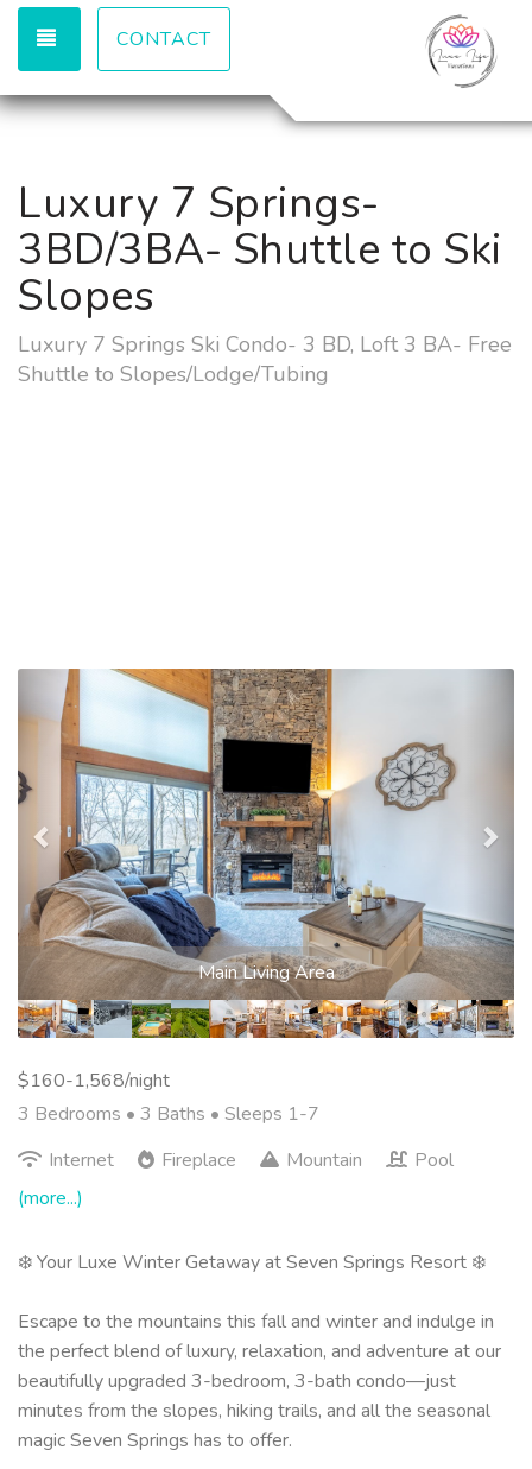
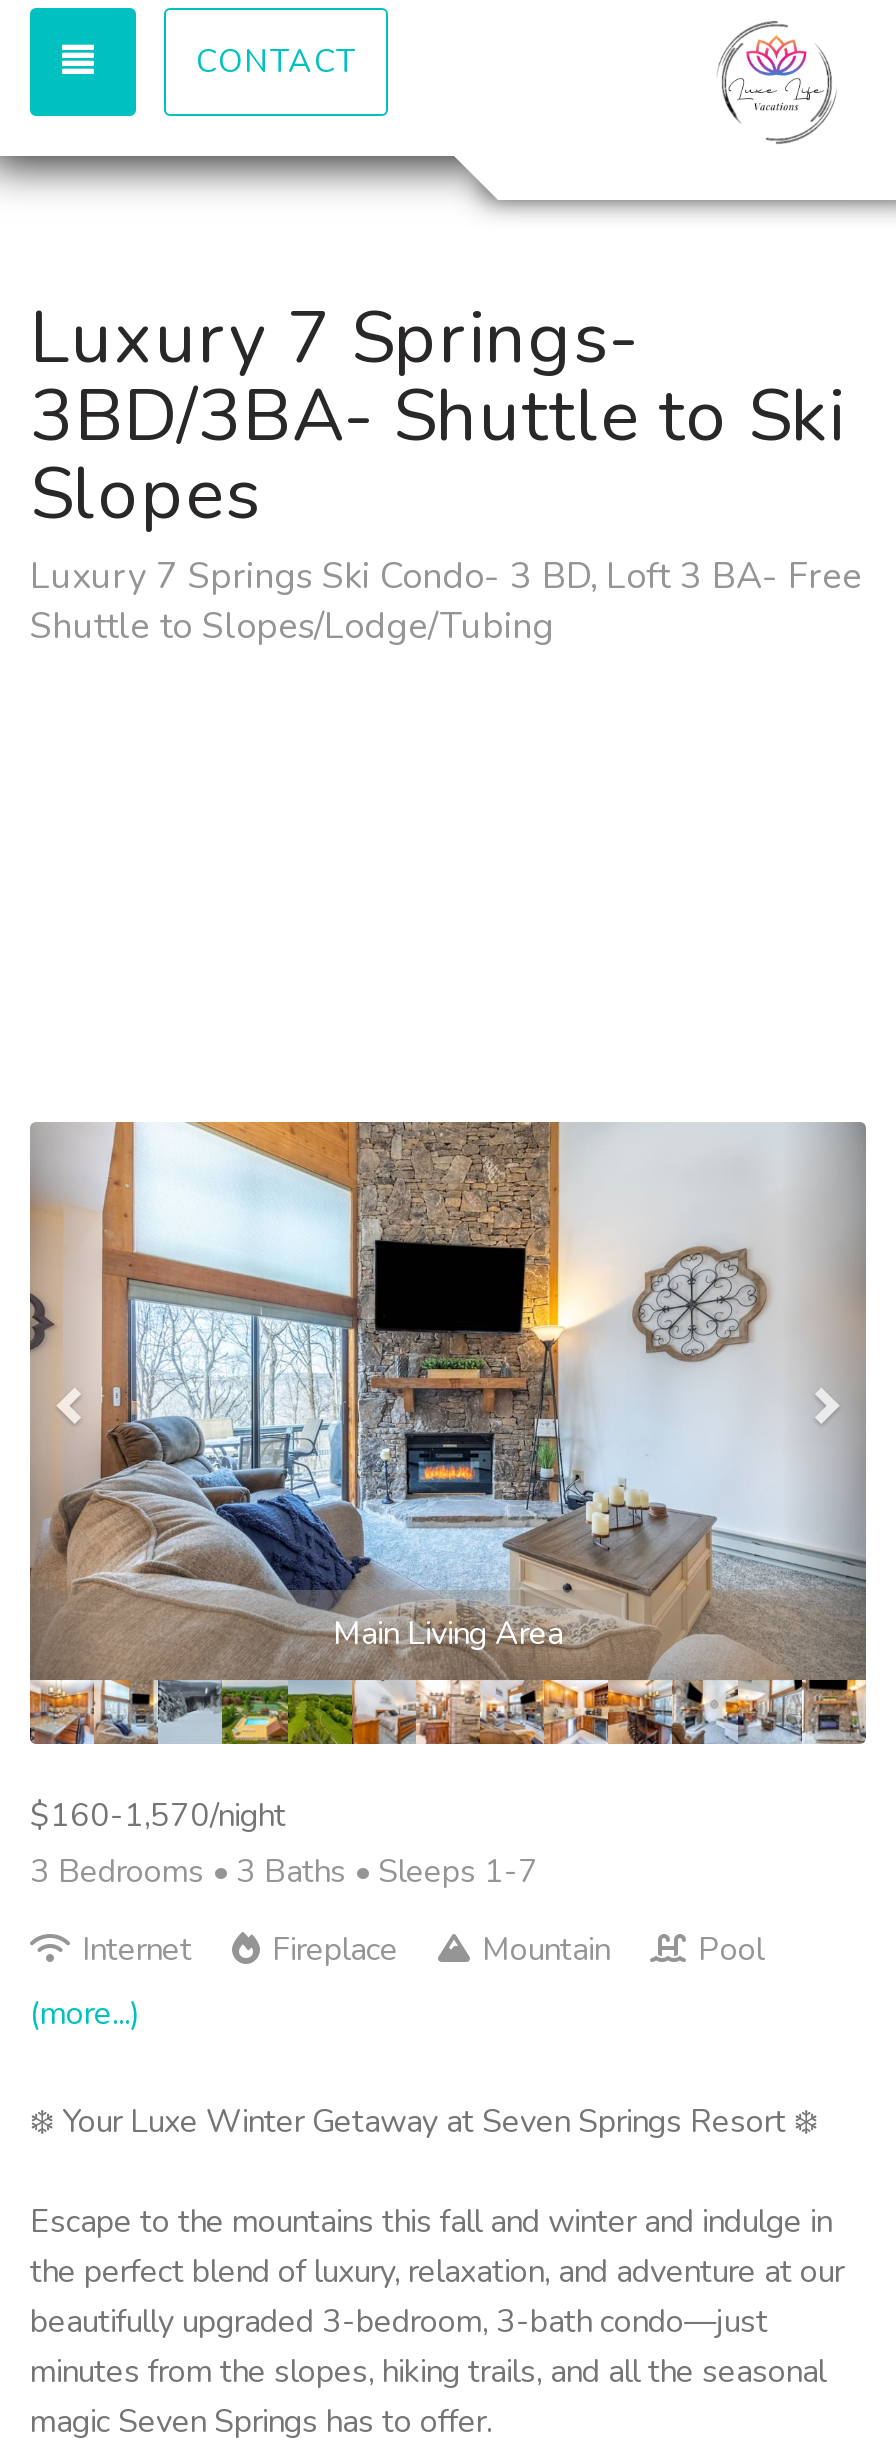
- $160-1,568/night
+ $160-1,570/night
